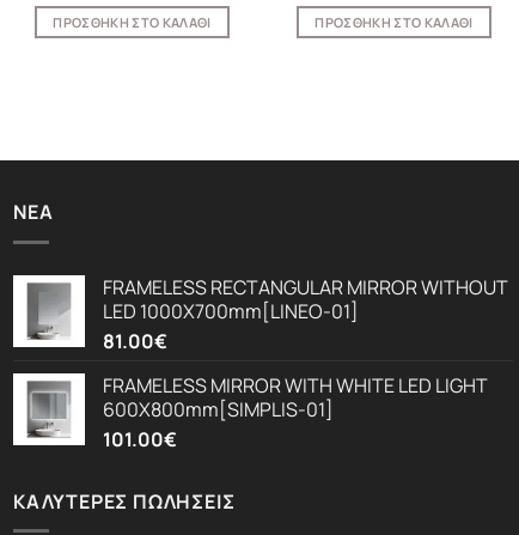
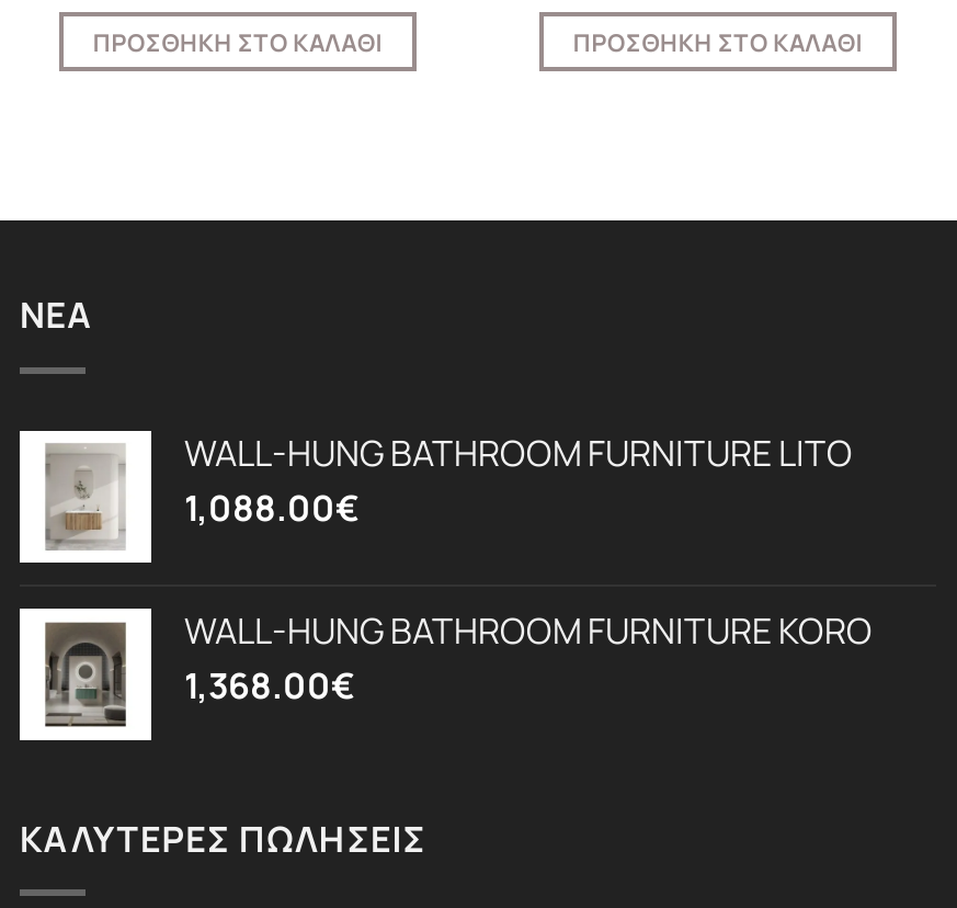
- [image]
- FRAMELESS RECTANGULAR MIRROR WITHOUT
- LED 1000X700mm[LINEO-01]
- 81.00€
+ [image]
+ WALL-HUNG BATHROOM FURNITURE LITO
+ 1,088.00€

- [image]
- FRAMELESS MIRROR WITH WHITE LED LIGHT
- 600X800mm[SIMPLIS-01]
- 101.00€
+ [image]
+ WALL-HUNG BATHROOM FURNITURE KORO
+ 1,368.00€
